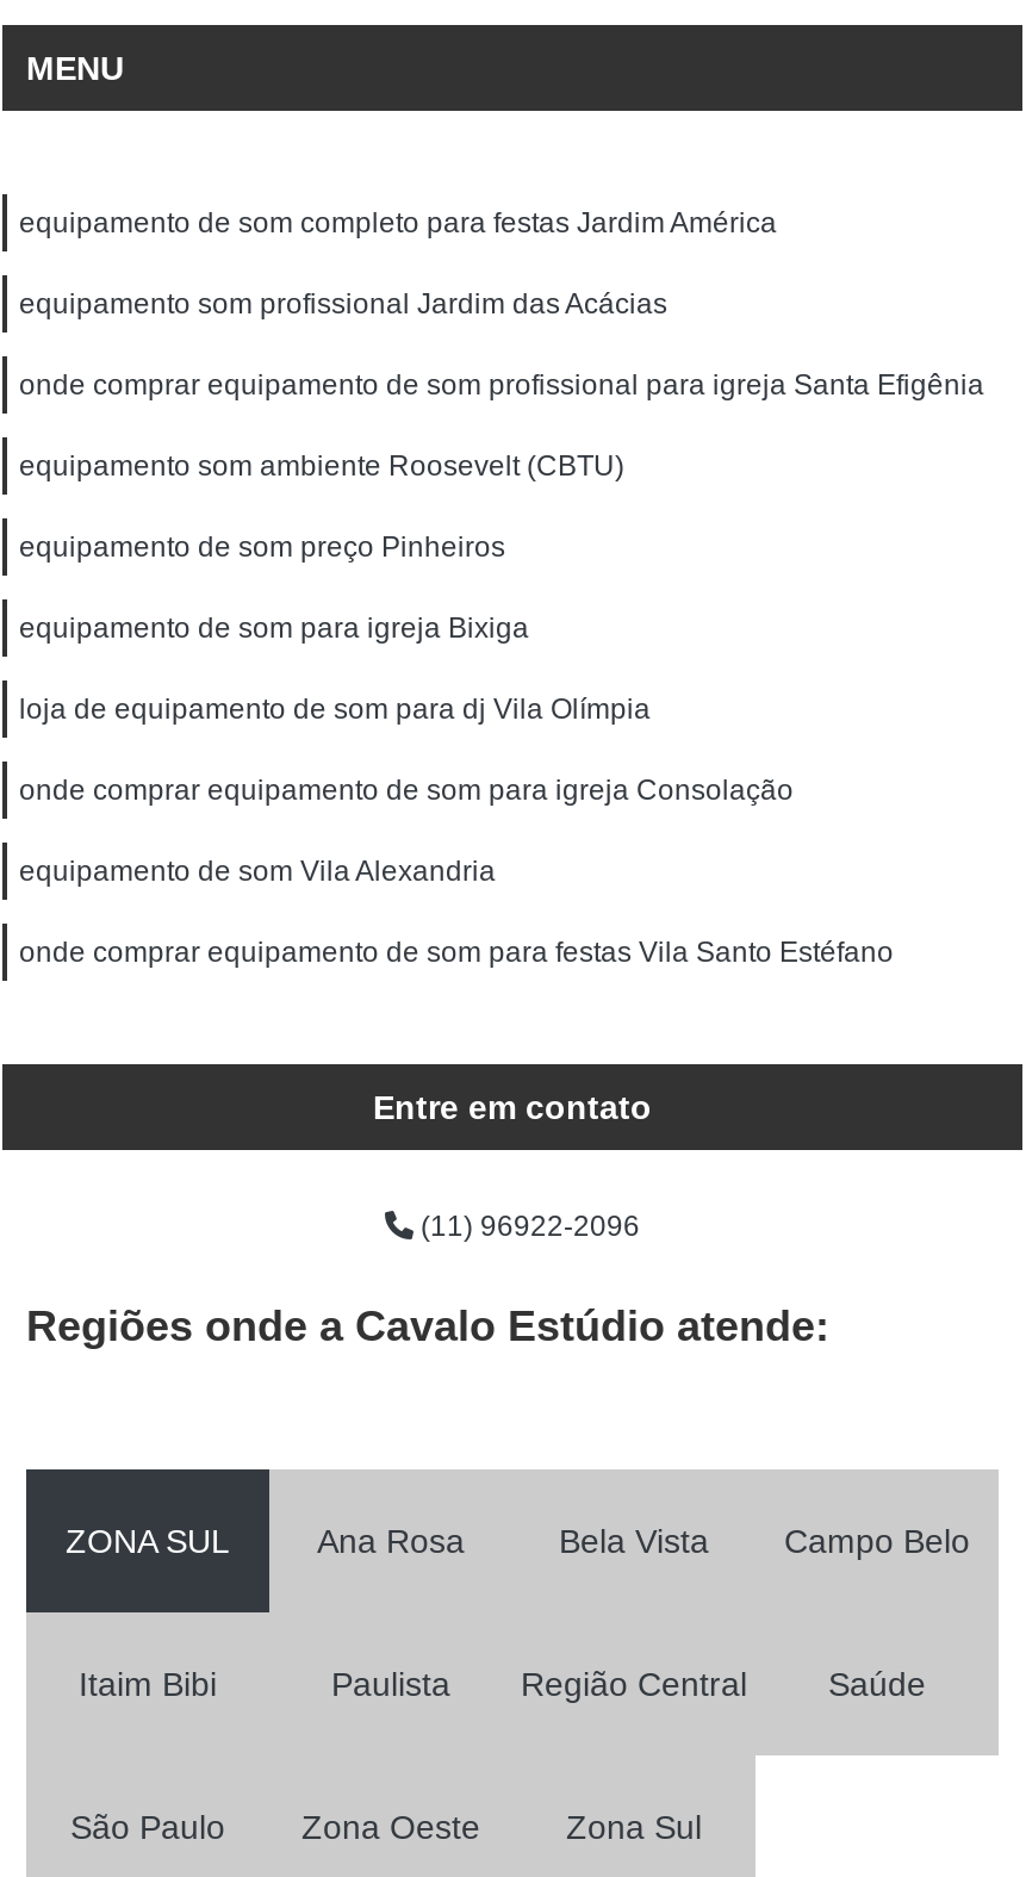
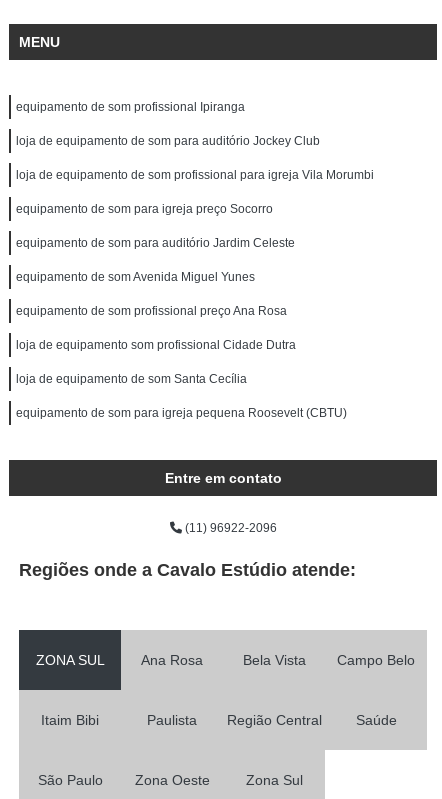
- equipamento de som completo para festas Jardim América
+ equipamento de som profissional Ipiranga

- equipamento som profissional Jardim das Acácias
+ loja de equipamento de som para auditório Jockey Club

- onde comprar equipamento de som profissional para igreja Santa Efigênia
+ loja de equipamento de som profissional para igreja Vila Morumbi

- equipamento som ambiente Roosevelt (CBTU)
+ equipamento de som para igreja preço Socorro

- equipamento de som preço Pinheiros
+ equipamento de som para auditório Jardim Celeste

- equipamento de som para igreja Bixiga
+ equipamento de som Avenida Miguel Yunes

- loja de equipamento de som para dj Vila Olímpia
+ equipamento de som profissional preço Ana Rosa

- onde comprar equipamento de som para igreja Consolação
+ loja de equipamento som profissional Cidade Dutra

- equipamento de som Vila Alexandria
+ loja de equipamento de som Santa Cecília

- onde comprar equipamento de som para festas Vila Santo Estéfano
+ equipamento de som para igreja pequena Roosevelt (CBTU)
